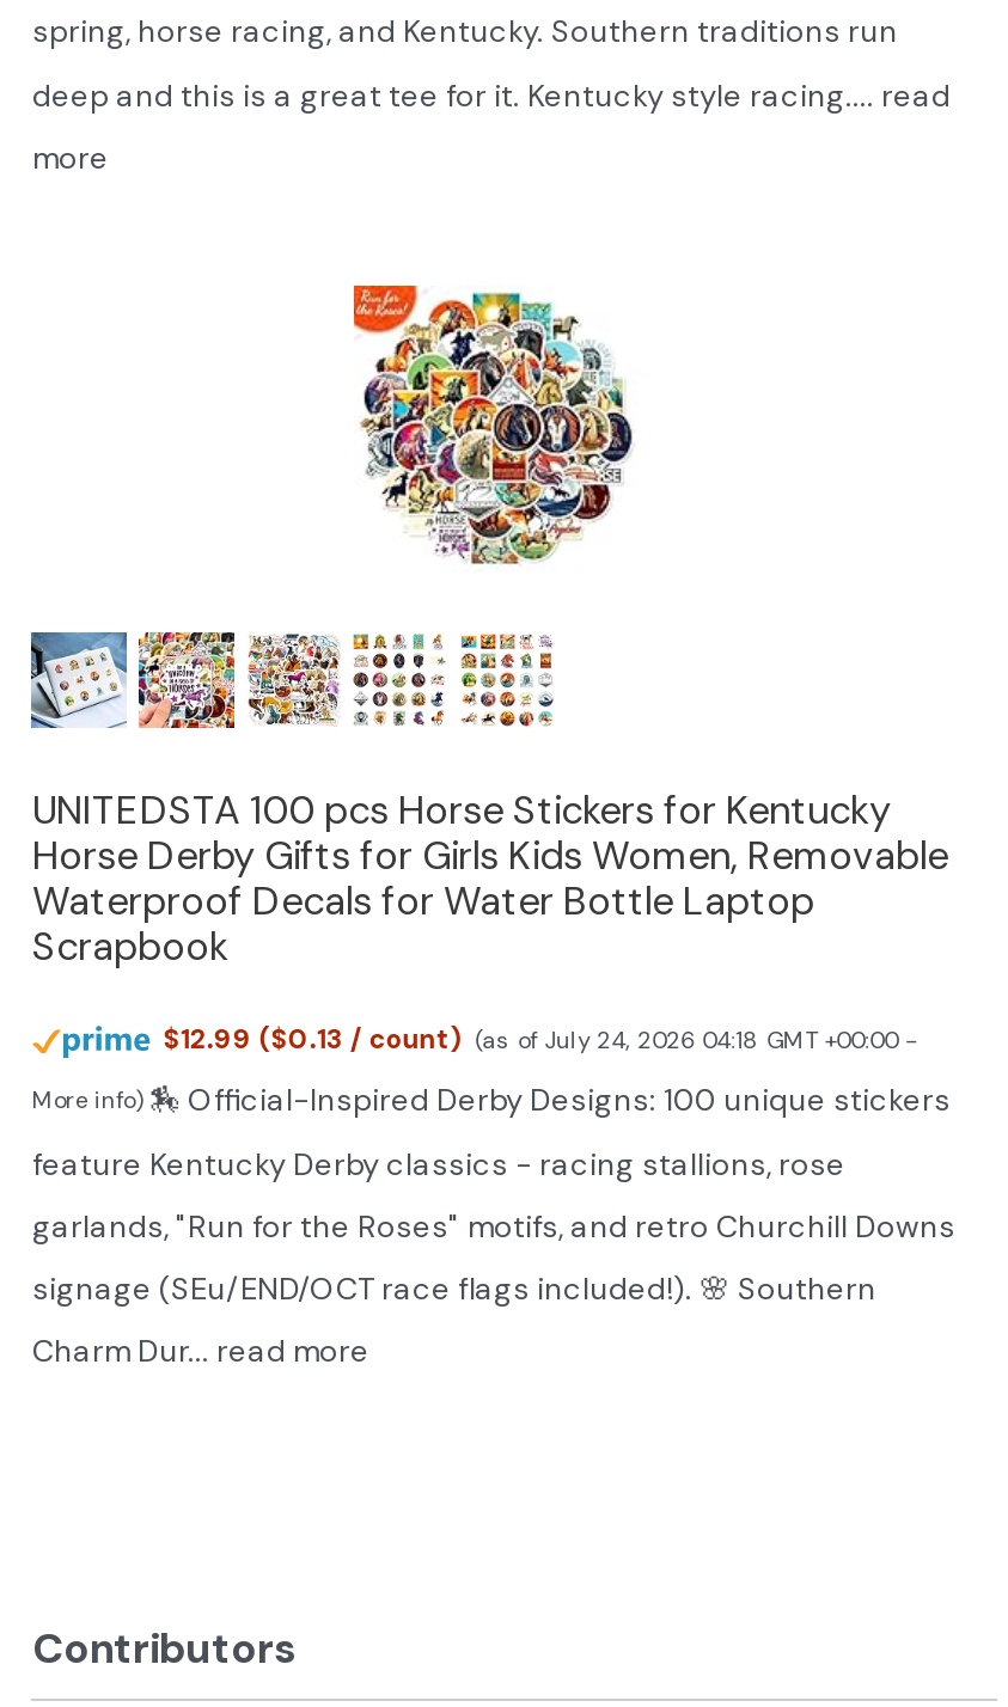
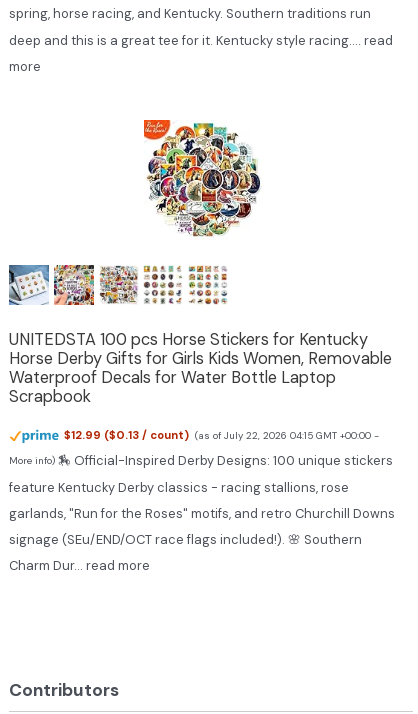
- $12.99 ($0.13 / count) (as of July 24, 2026 04:18 GMT +00:00 -
+ $12.99 ($0.13 / count) (as of July 22, 2026 04:15 GMT +00:00 -
